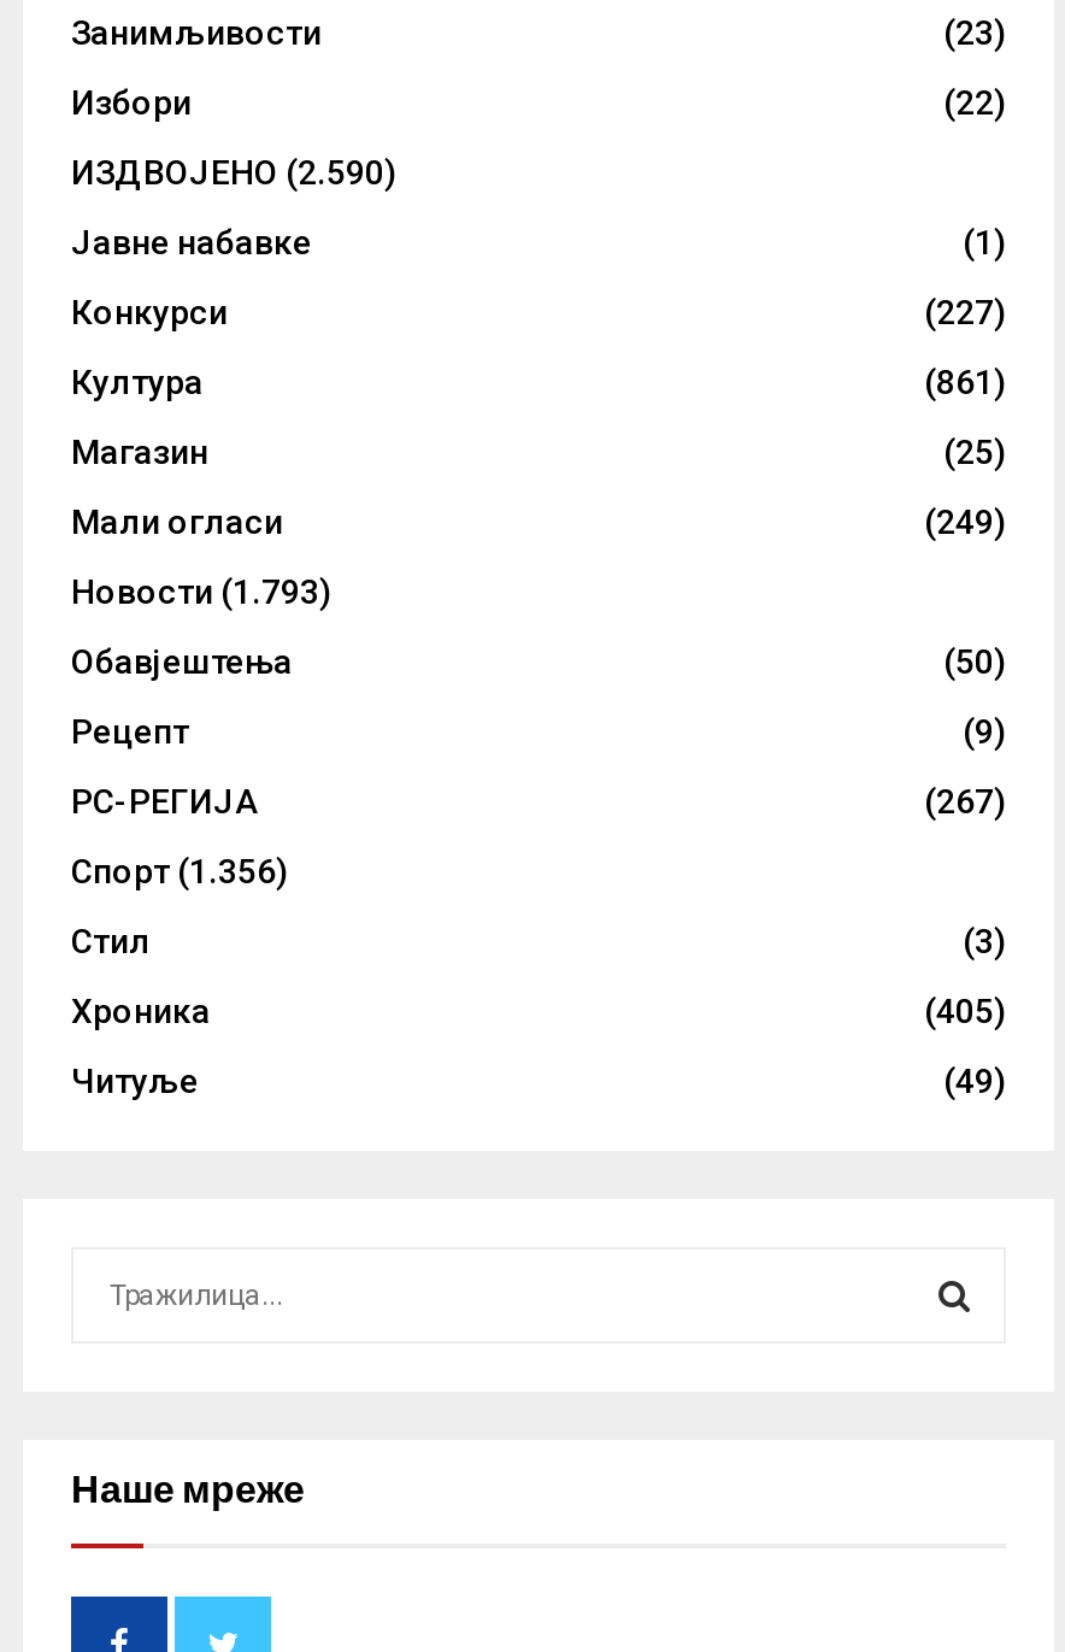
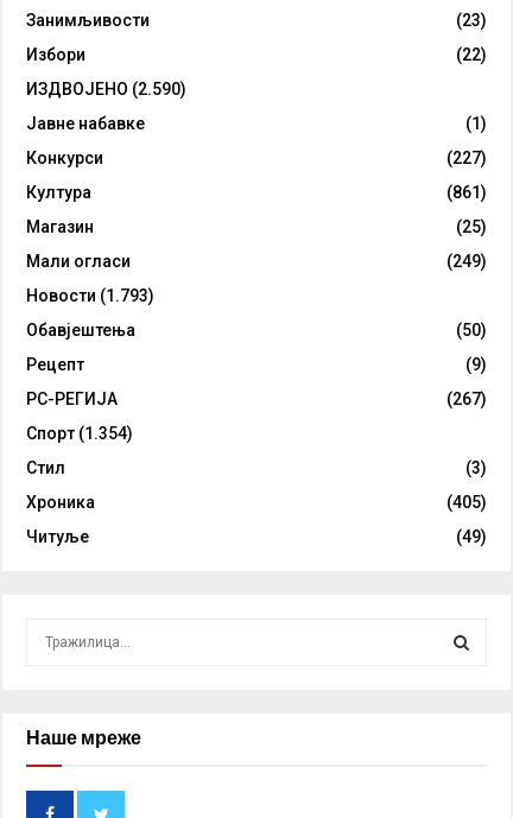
- Спорт (1.356)
+ Спорт (1.354)
